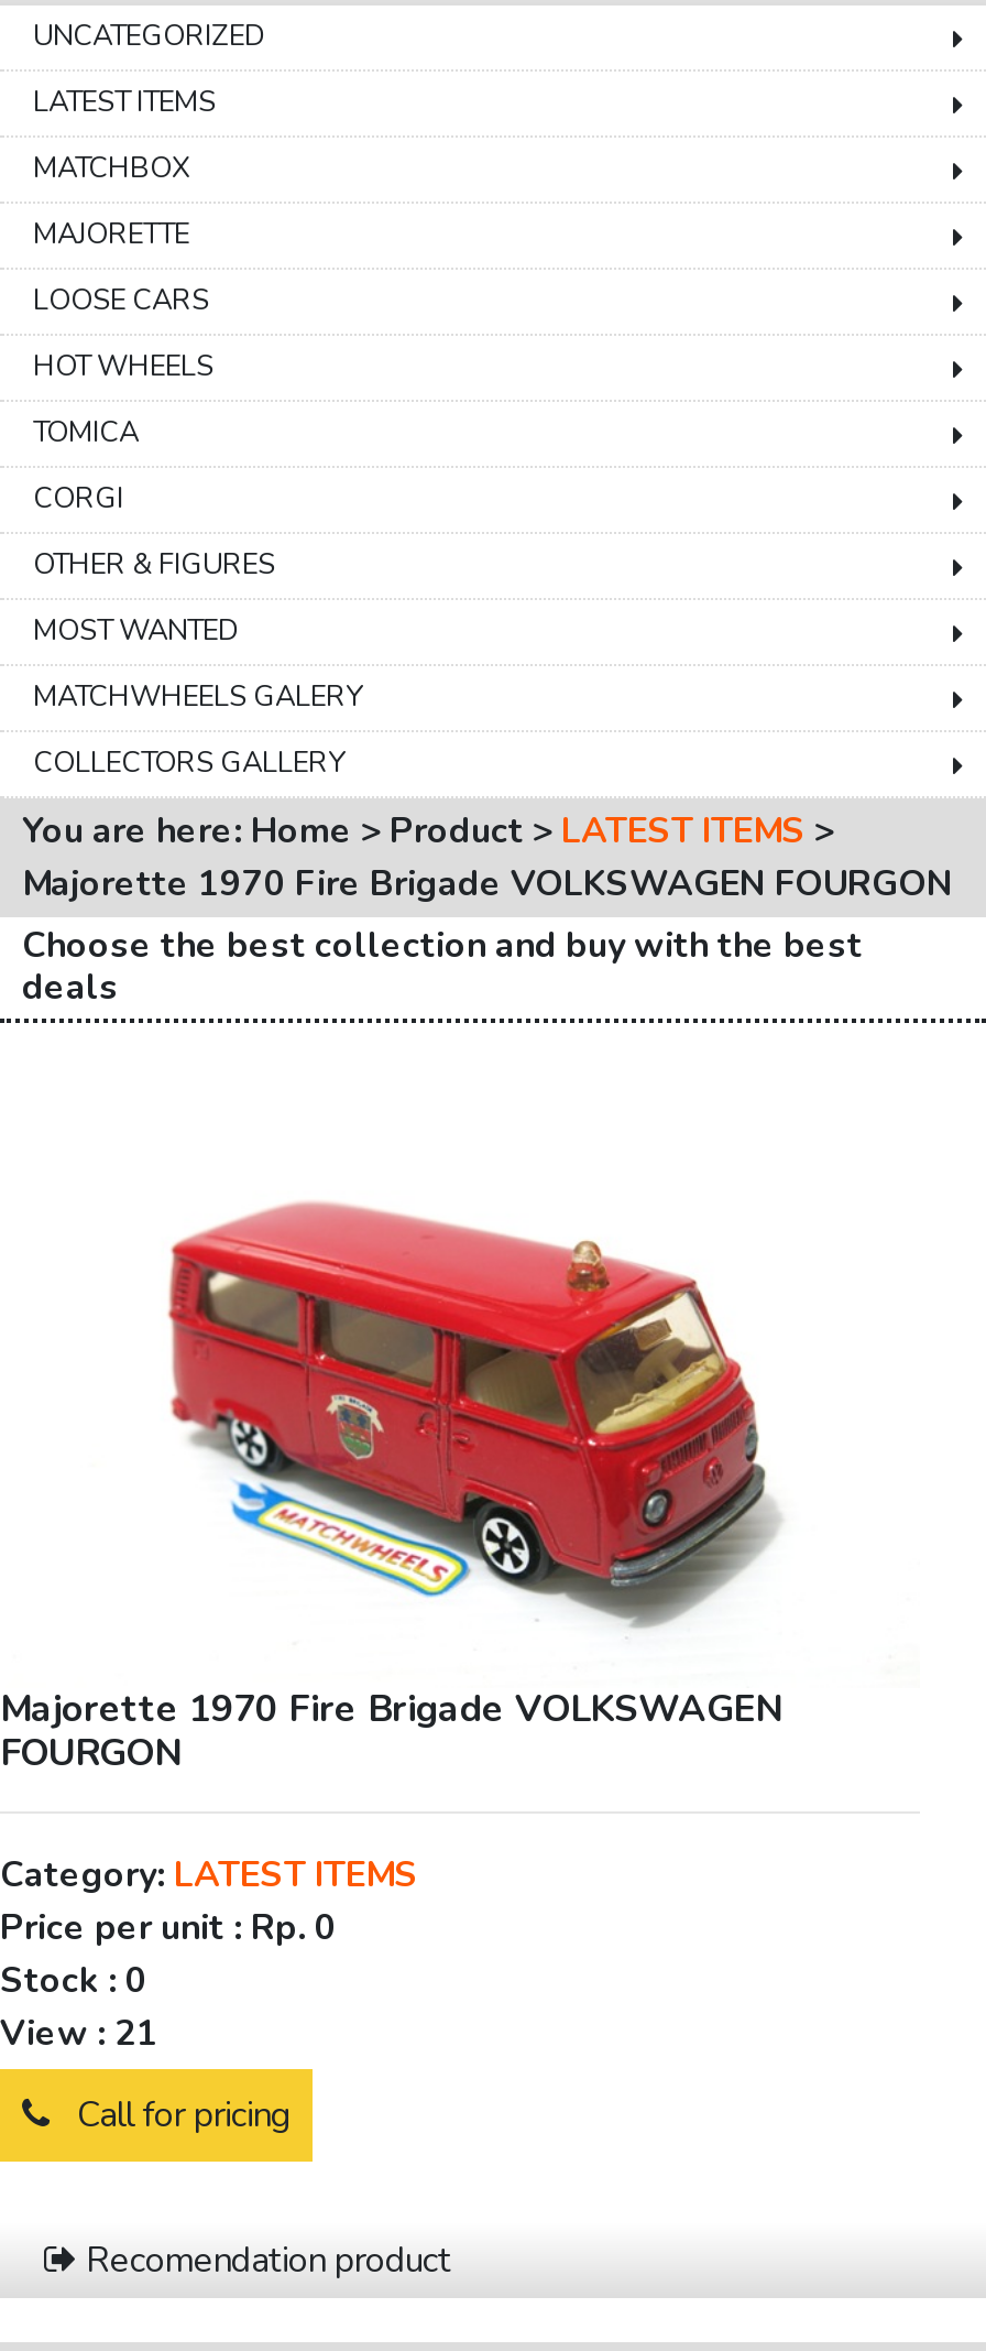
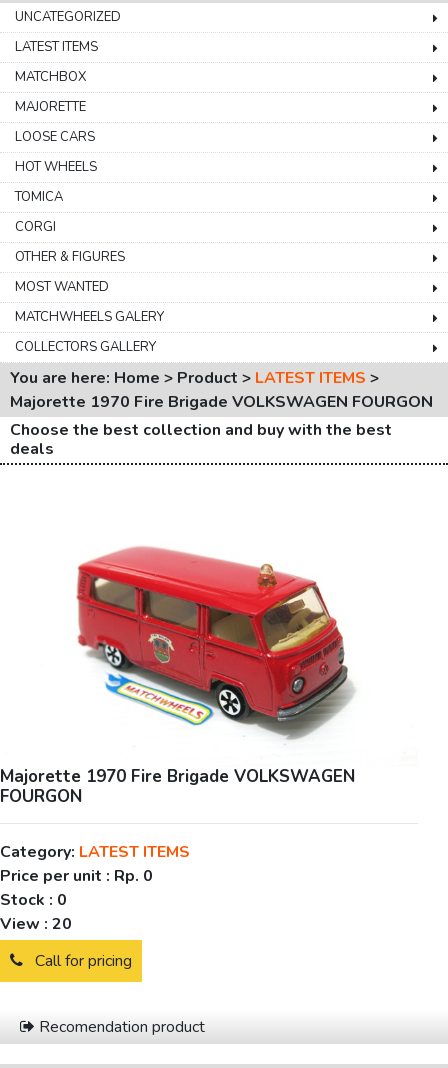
- View : 21
+ View : 20
